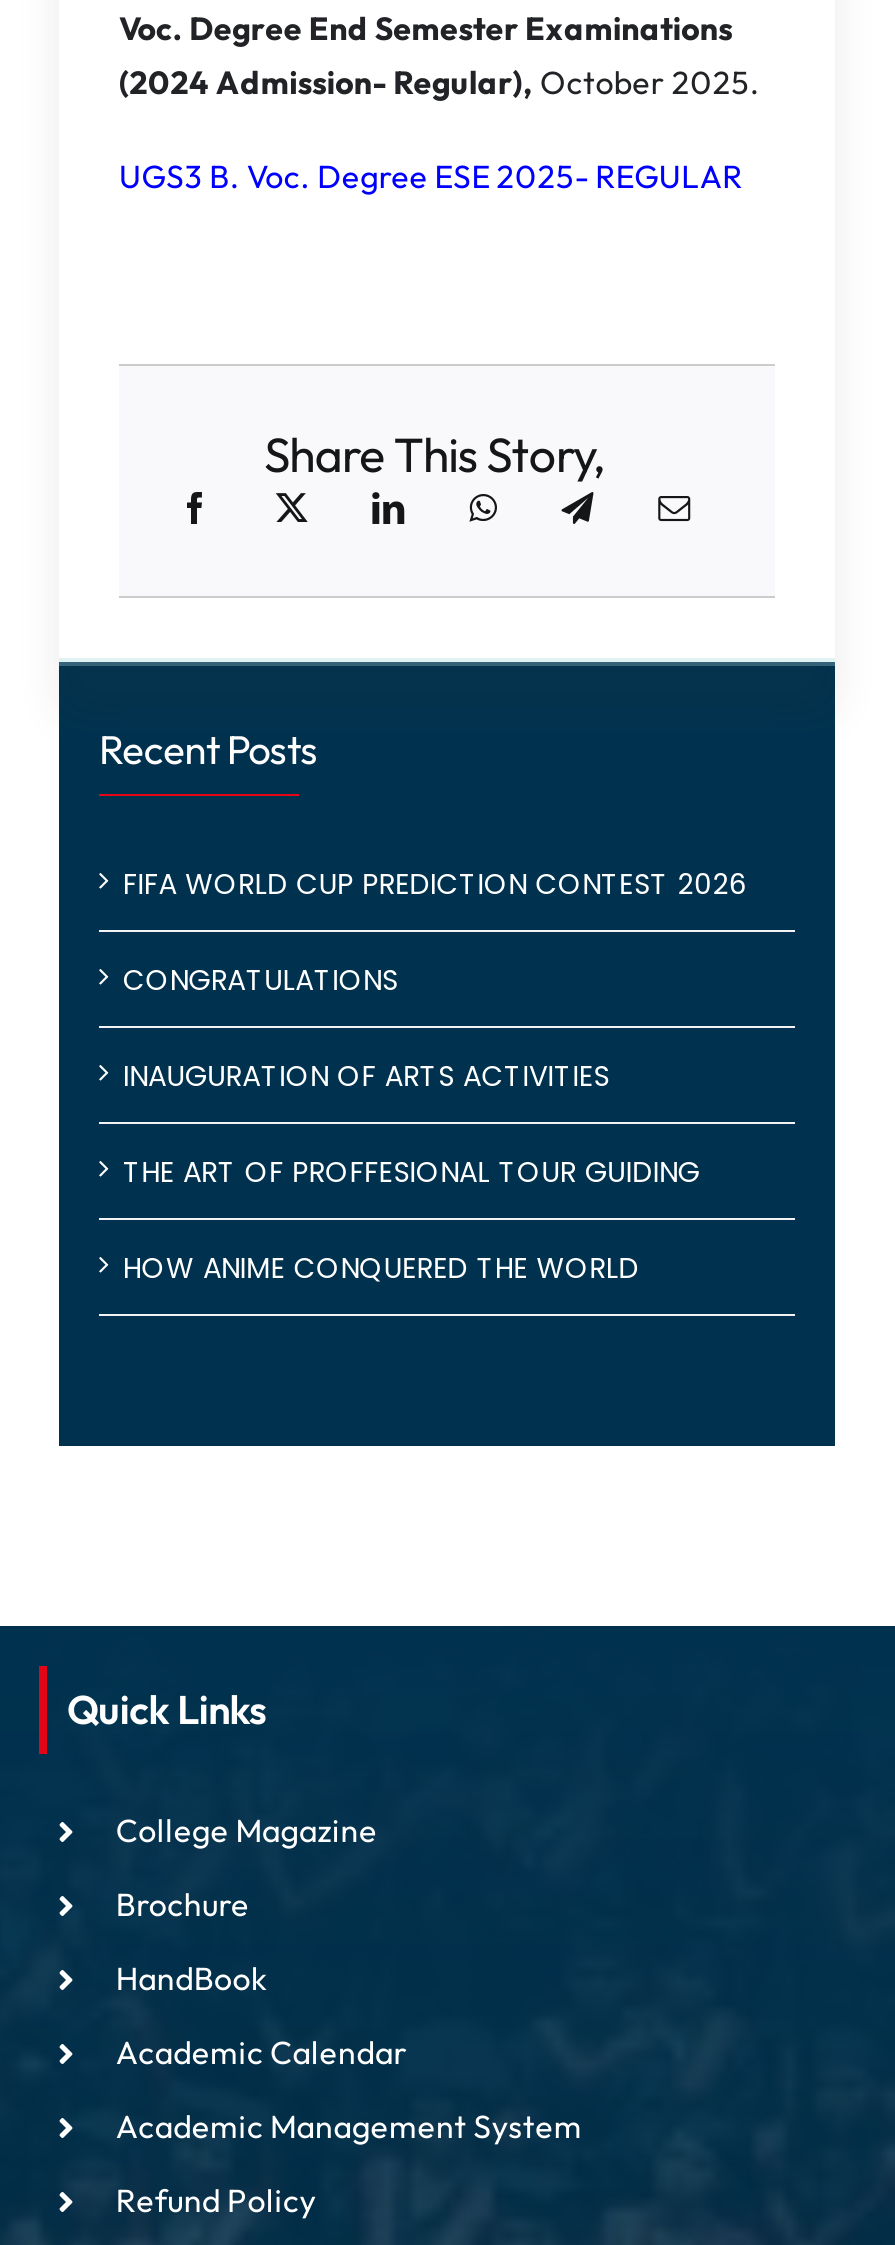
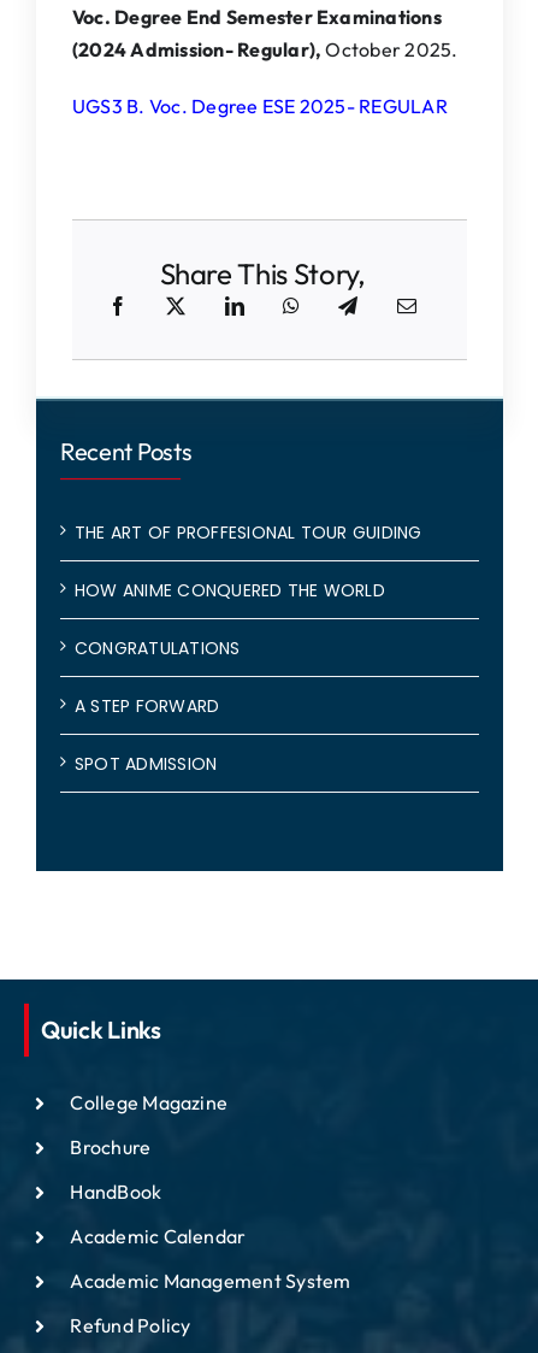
- FIFA WORLD CUP PREDICTION CONTEST 2026
- INAUGURATION OF ARTS ACTIVITIES

moved down: CONGRATULATIONS

moved up: THE ART OF PROFFESIONAL TOUR GUIDING | HOW ANIME CONQUERED THE WORLD

+ A STEP FORWARD
+ SPOT ADMISSION
